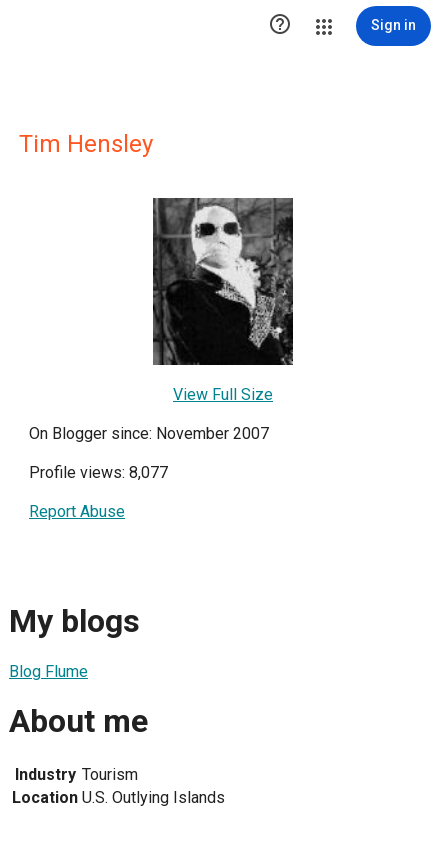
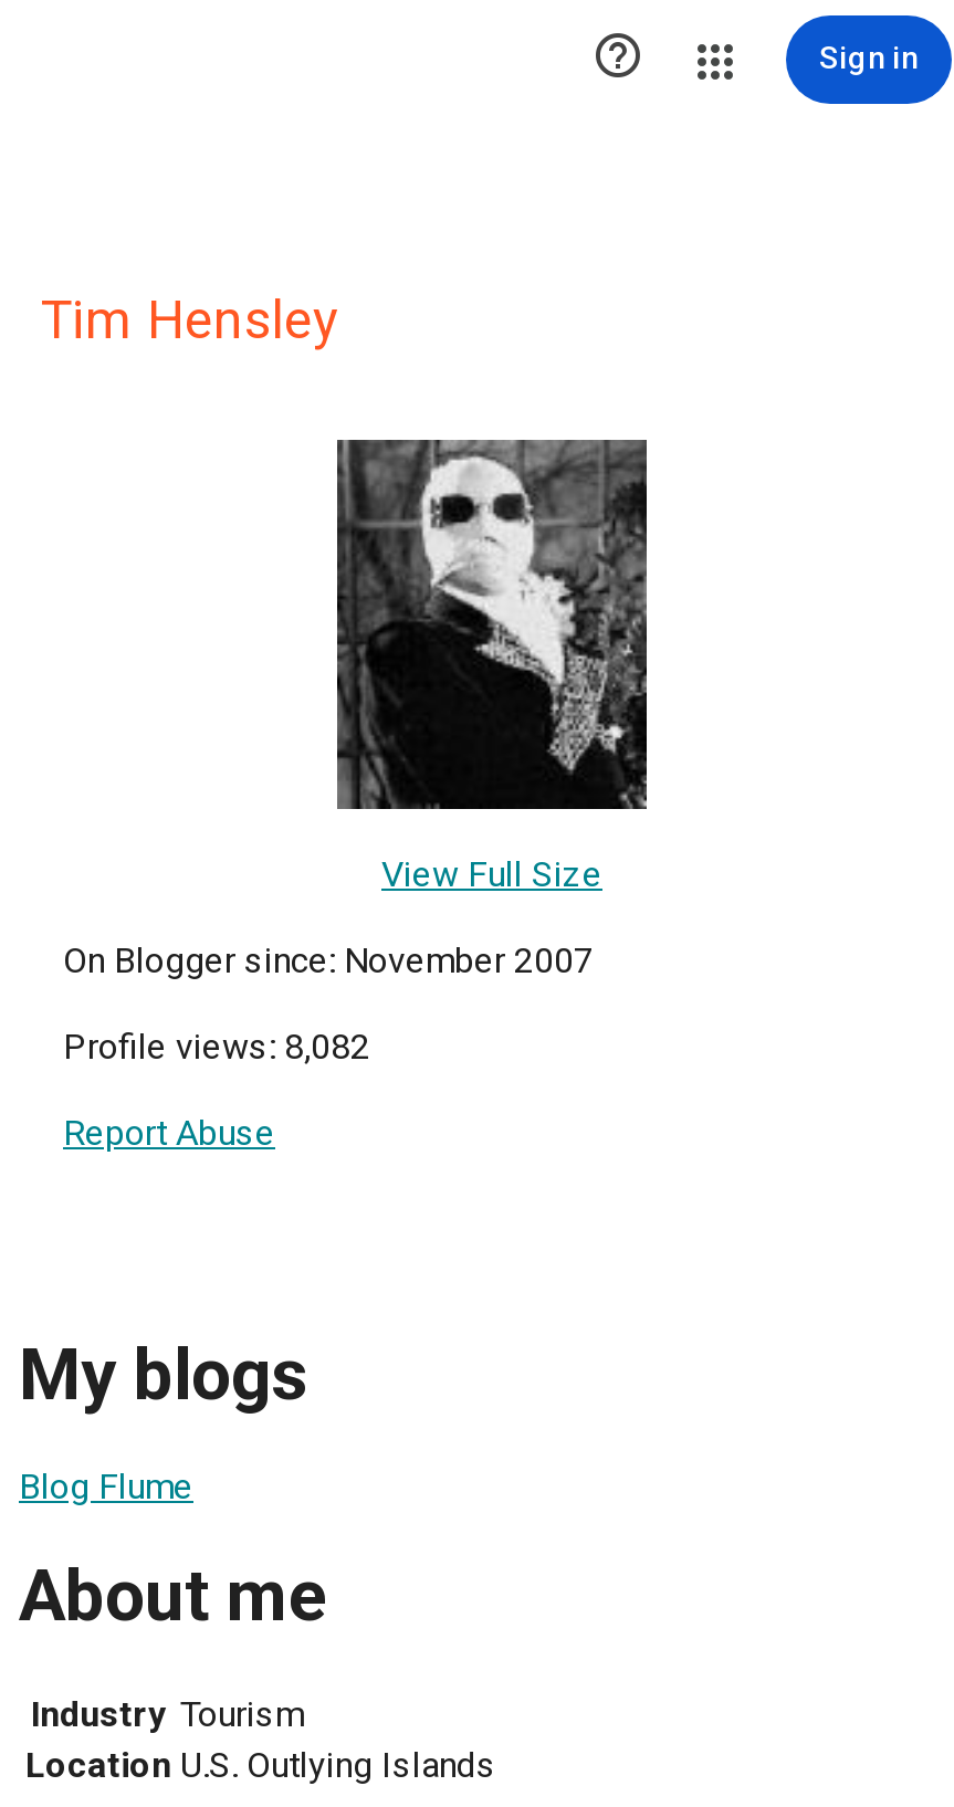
- Profile views: 8,077
+ Profile views: 8,082
